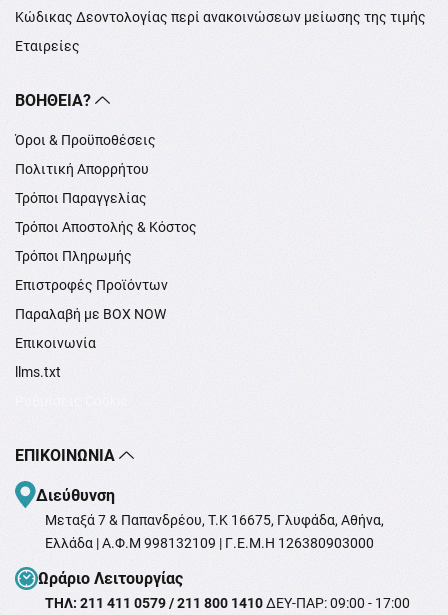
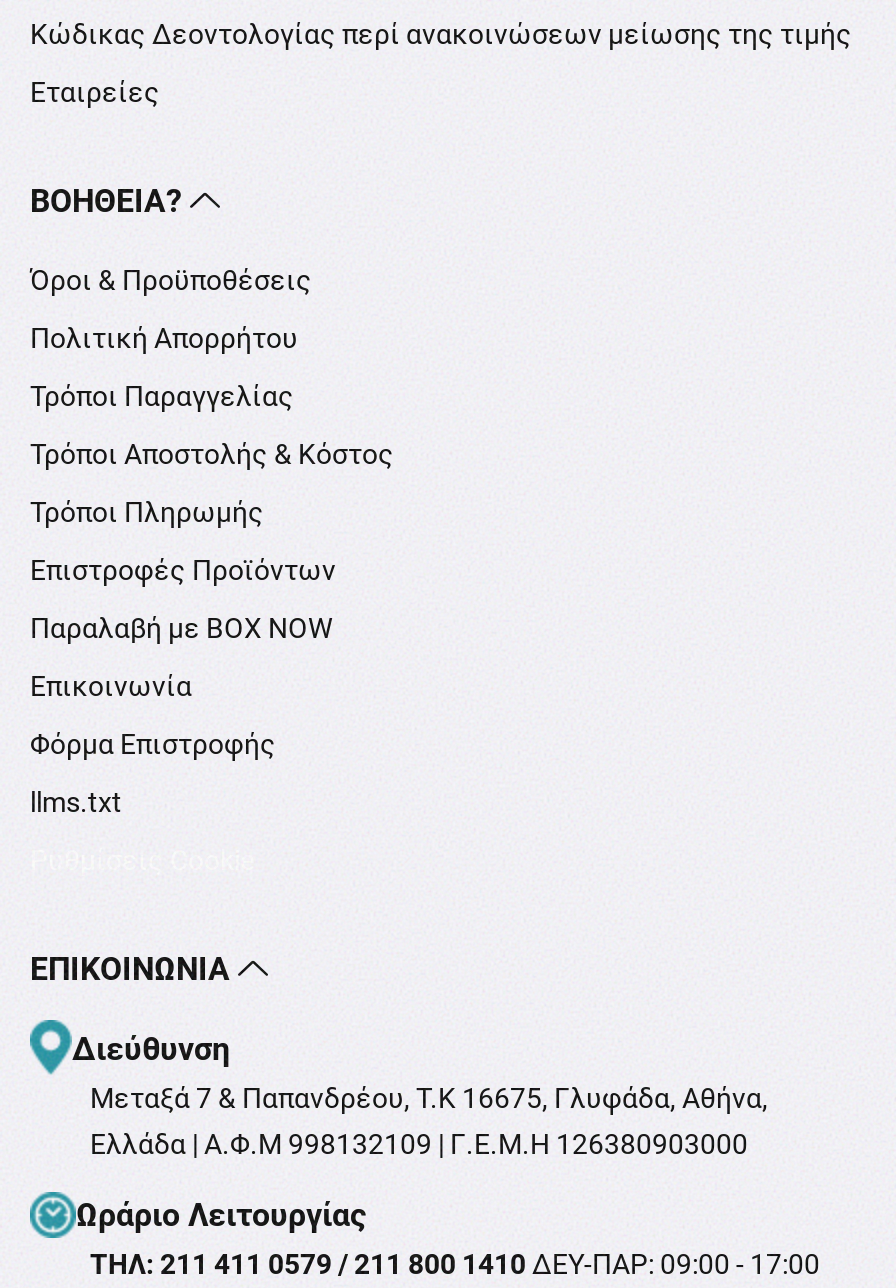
+ Φόρμα Επιστροφής
